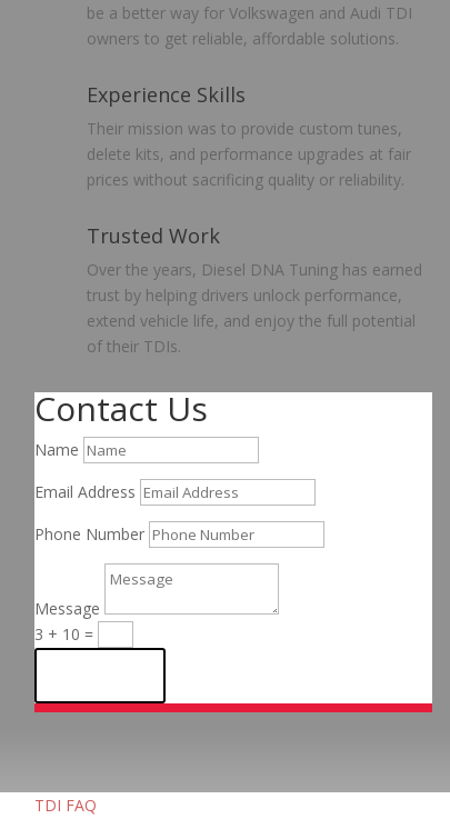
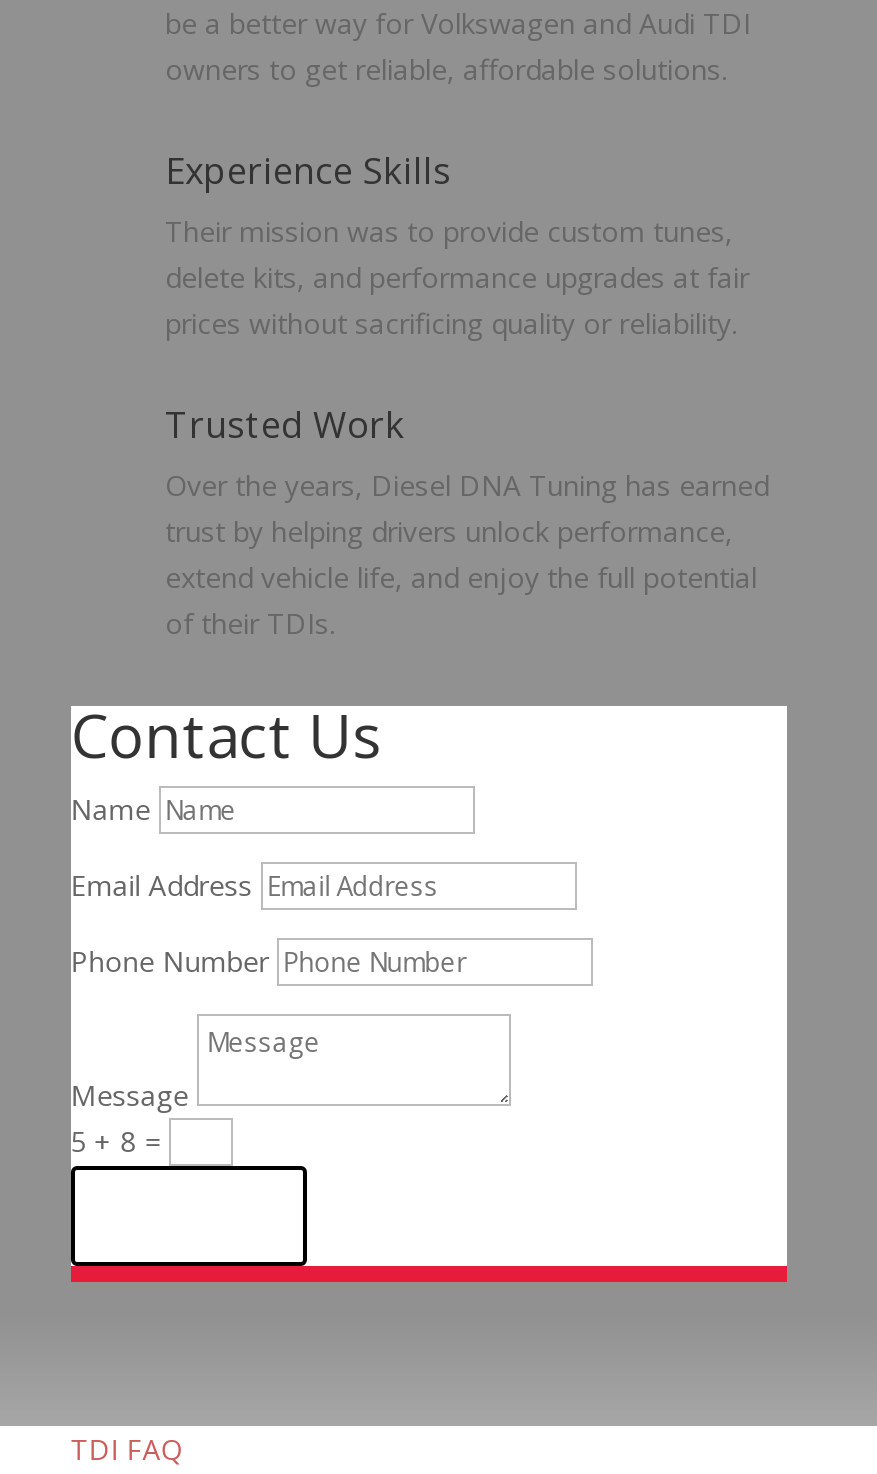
- 3 + 10 =
+ 5 + 8 =
